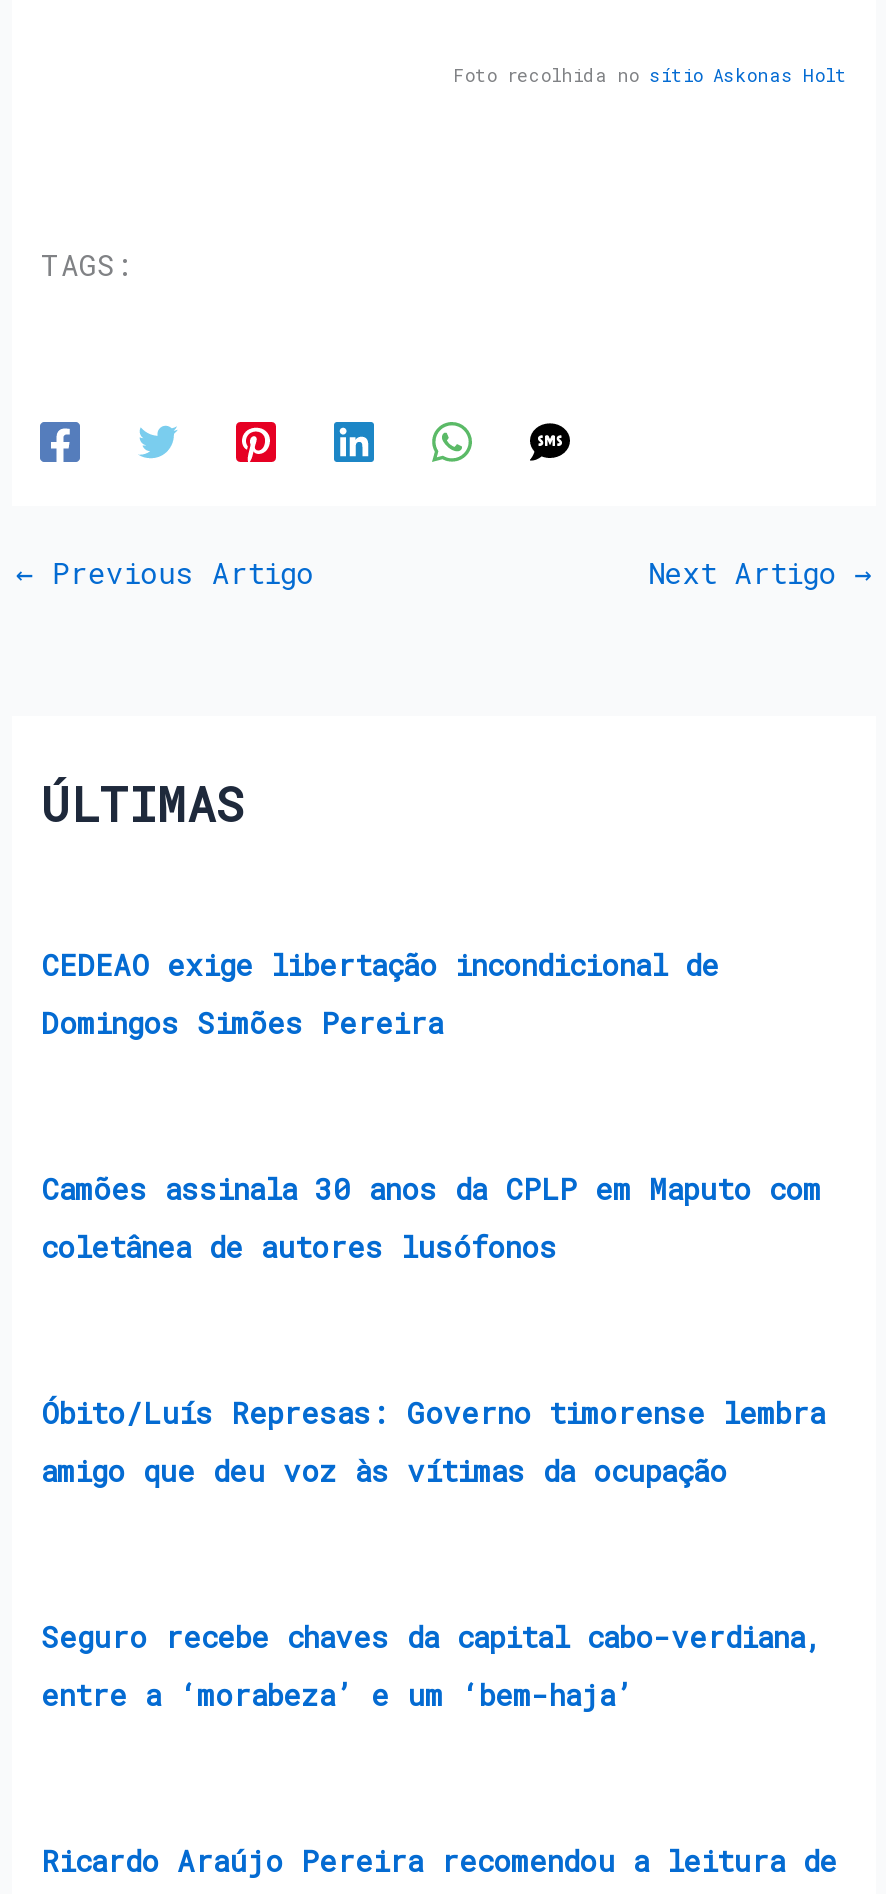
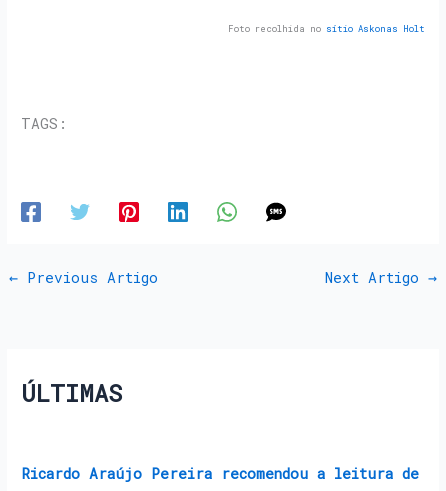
- CEDEAO exige libertação incondicional de
- Domingos Simões Pereira

- Camões assinala 30 anos da CPLP em Maputo com
- coletânea de autores lusófonos

- Óbito/Luís Represas: Governo timorense lembra
- amigo que deu voz às vítimas da ocupação

- Seguro recebe chaves da capital cabo-verdiana,
- entre a ‘morabeza’ e um ‘bem-haja’
